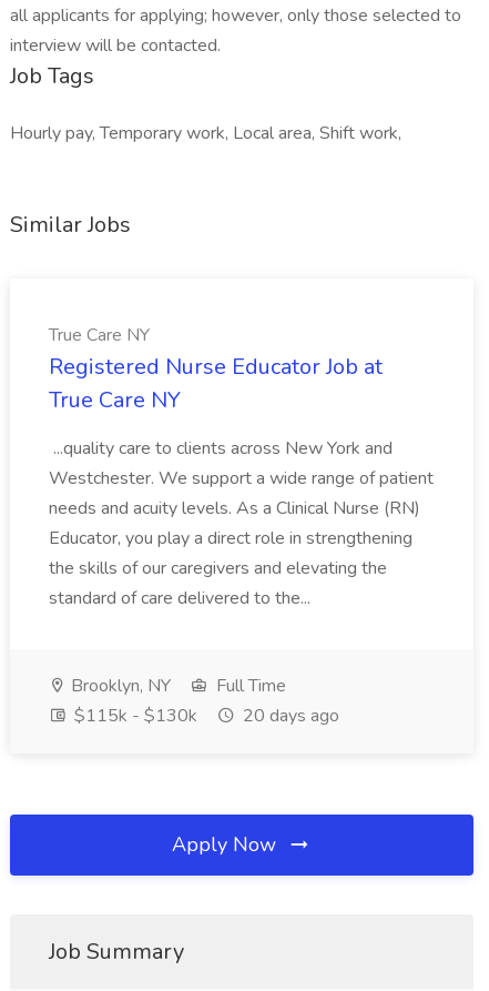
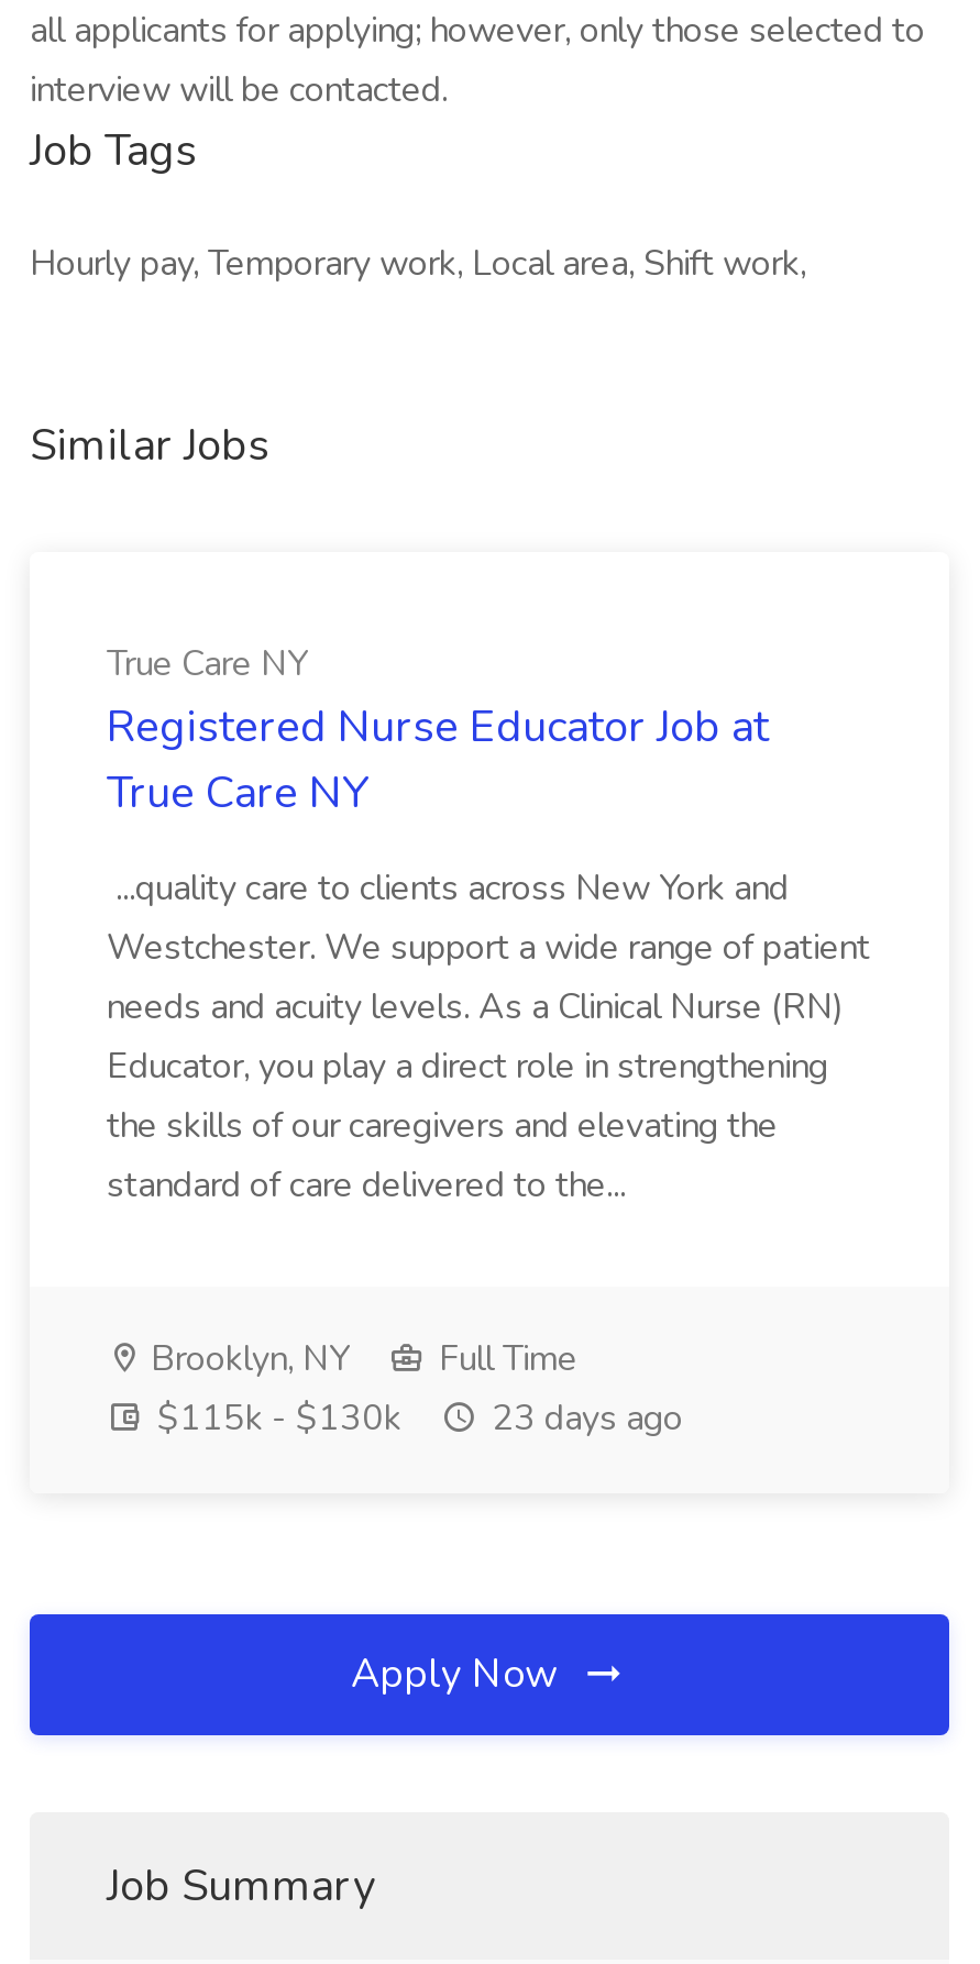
- $115k - $130k 20 days ago
+ $115k - $130k 23 days ago
